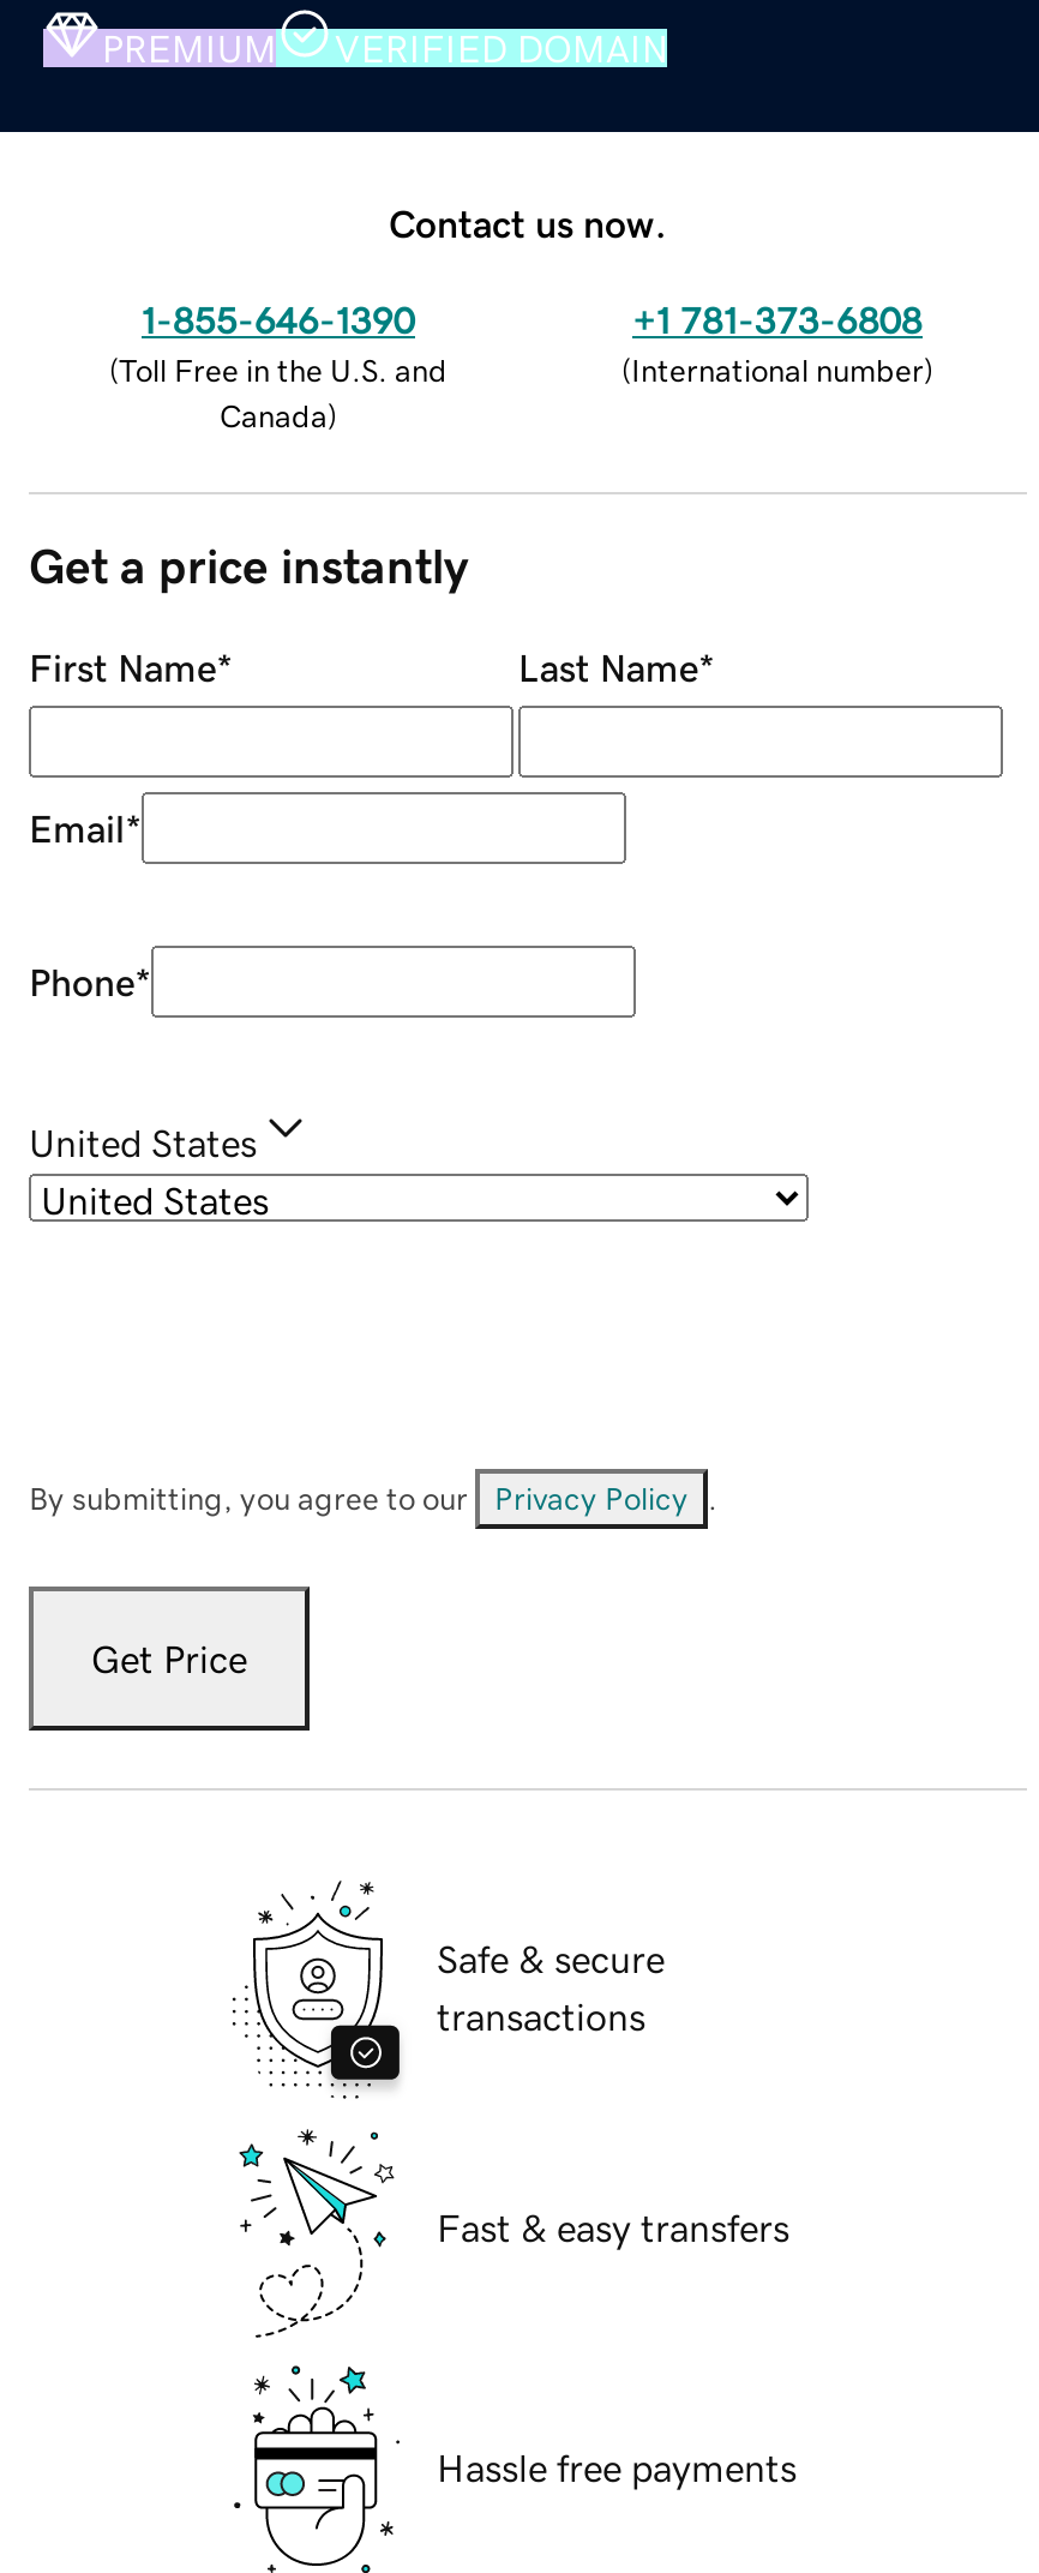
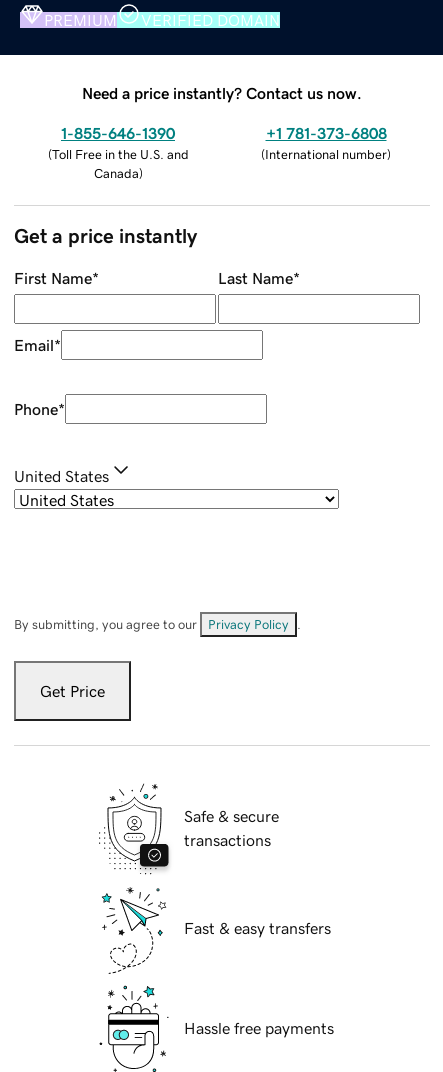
- Contact us now.
+ Need a price instantly? Contact us now.
